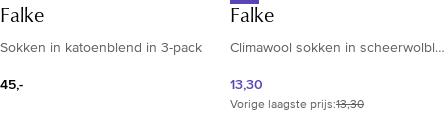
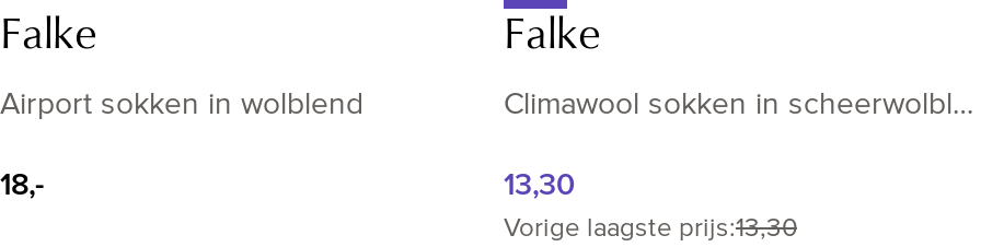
- Sokken in katoenblend in 3-pack
+ Airport sokken in wolblend

- 45,-
+ 18,-
